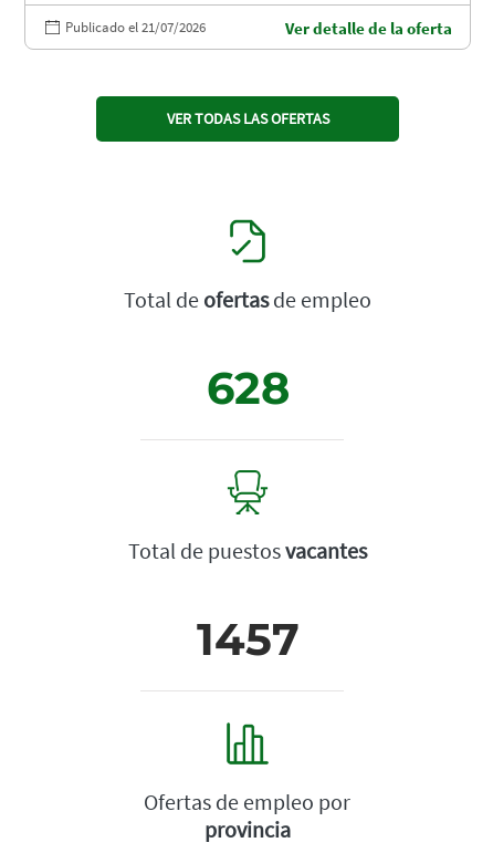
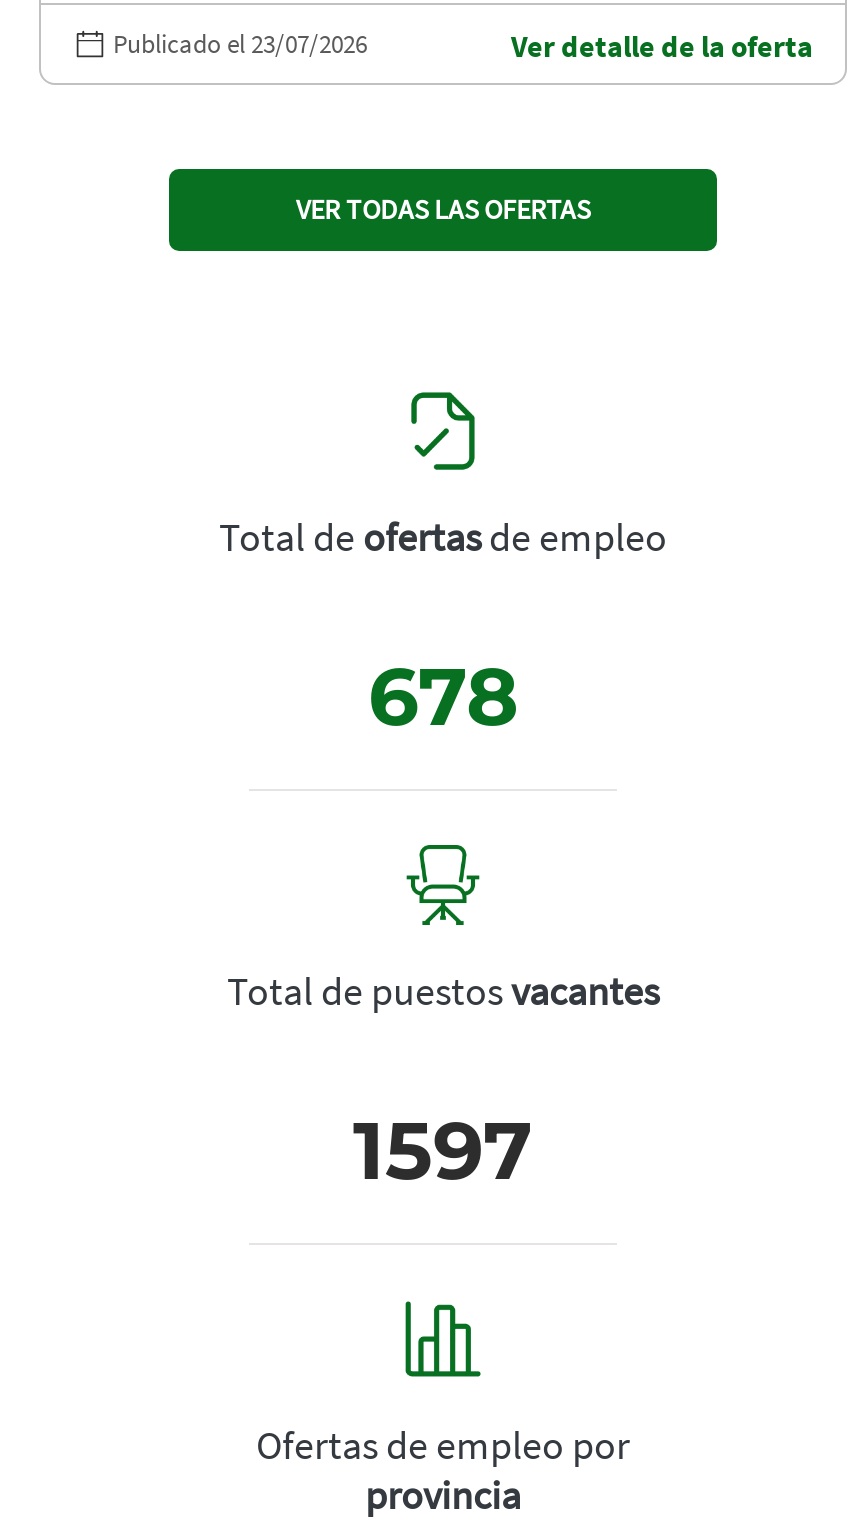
- Publicado el 21/07/2026
+ Publicado el 23/07/2026

- 628
+ 678

- 1457
+ 1597
